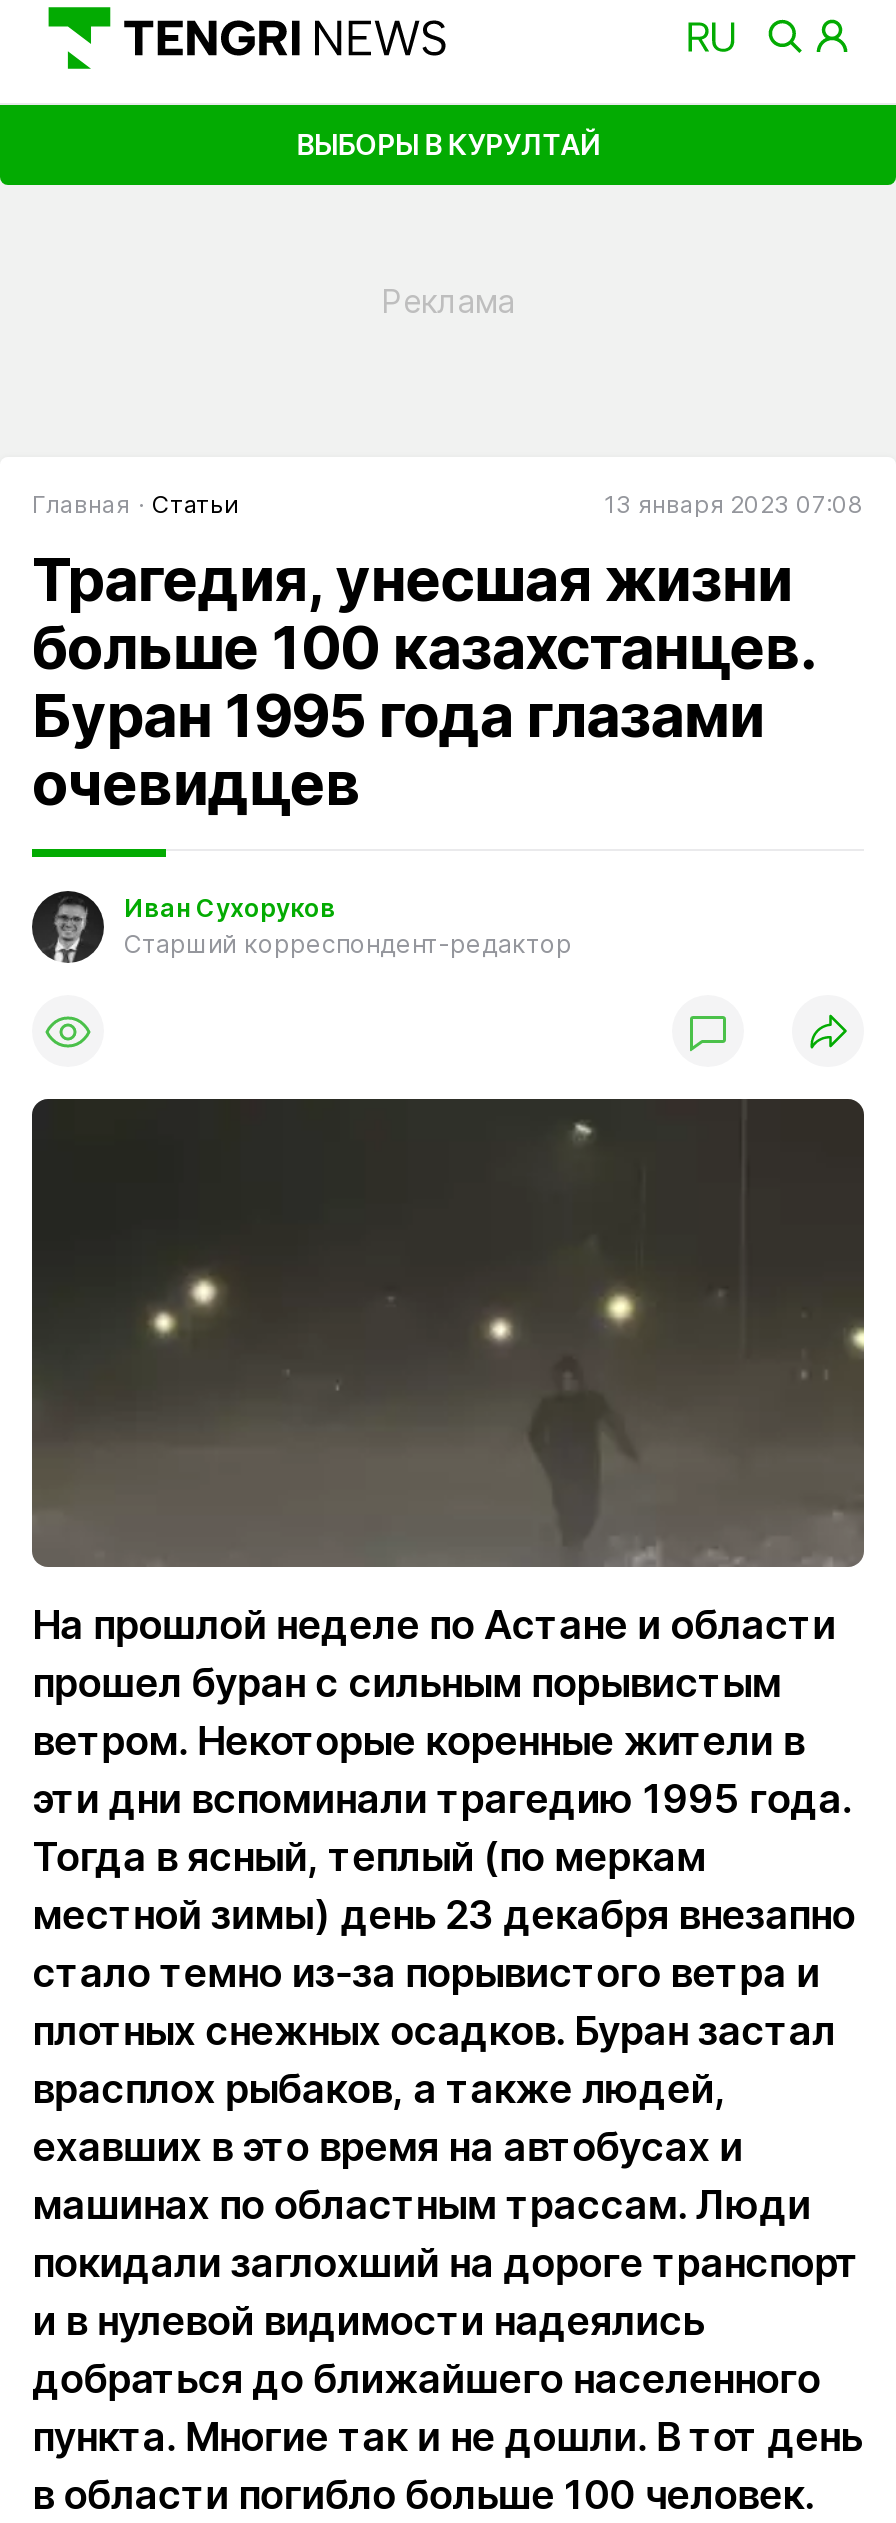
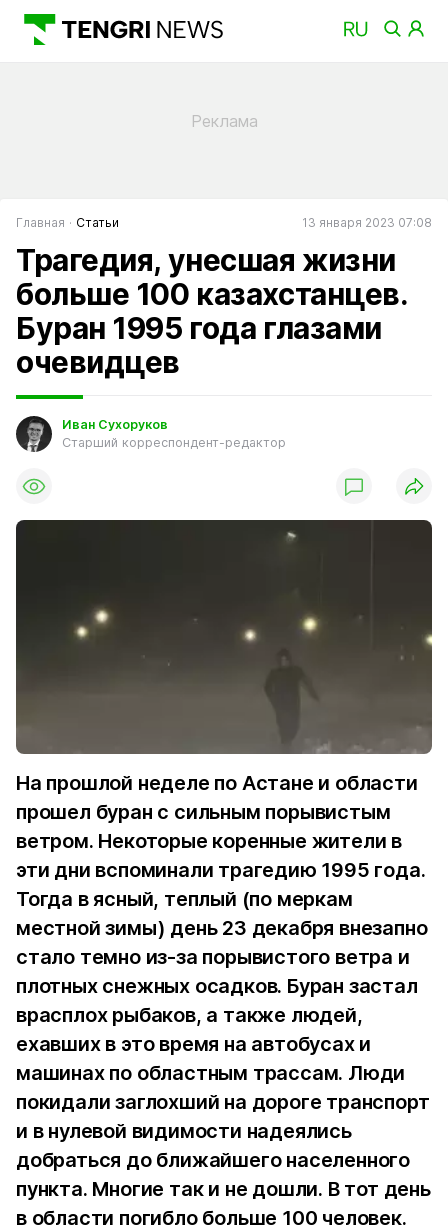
- ВЫБОРЫ В КУРУЛТАЙ
